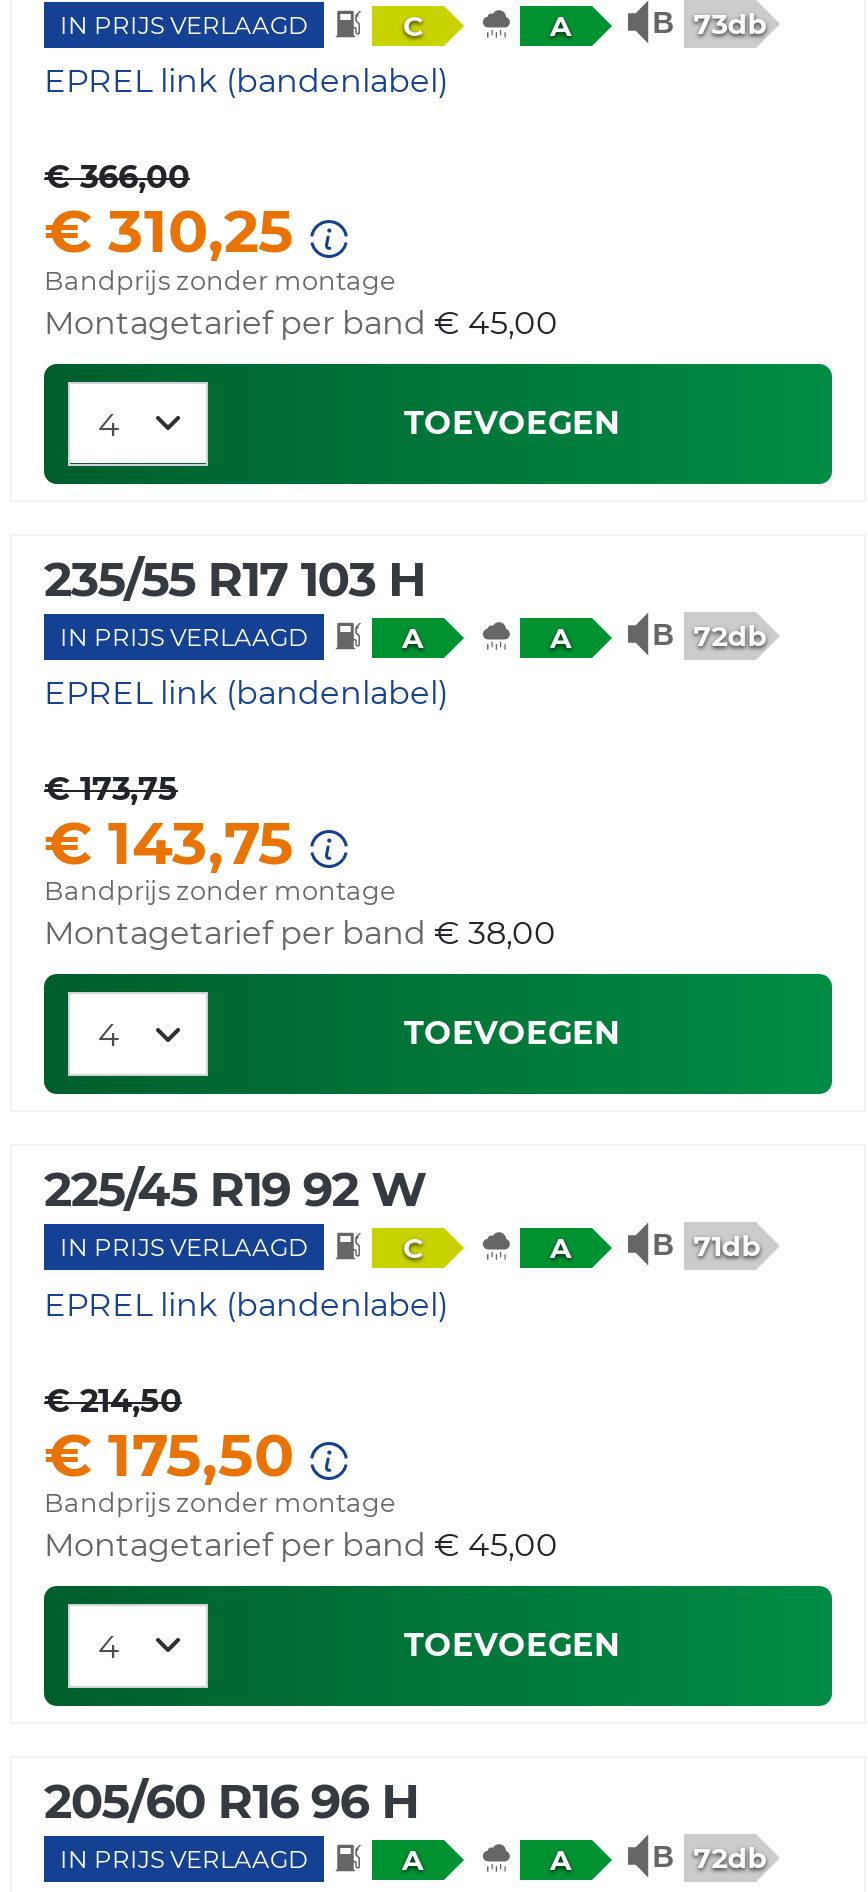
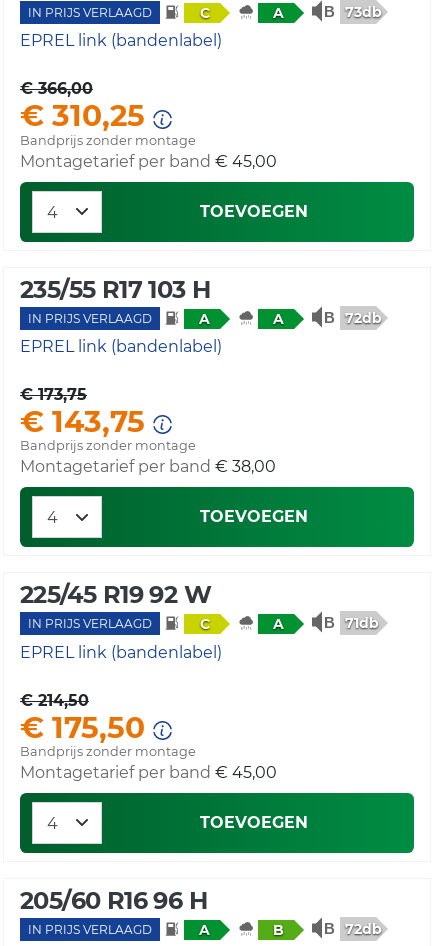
- A
+ B
